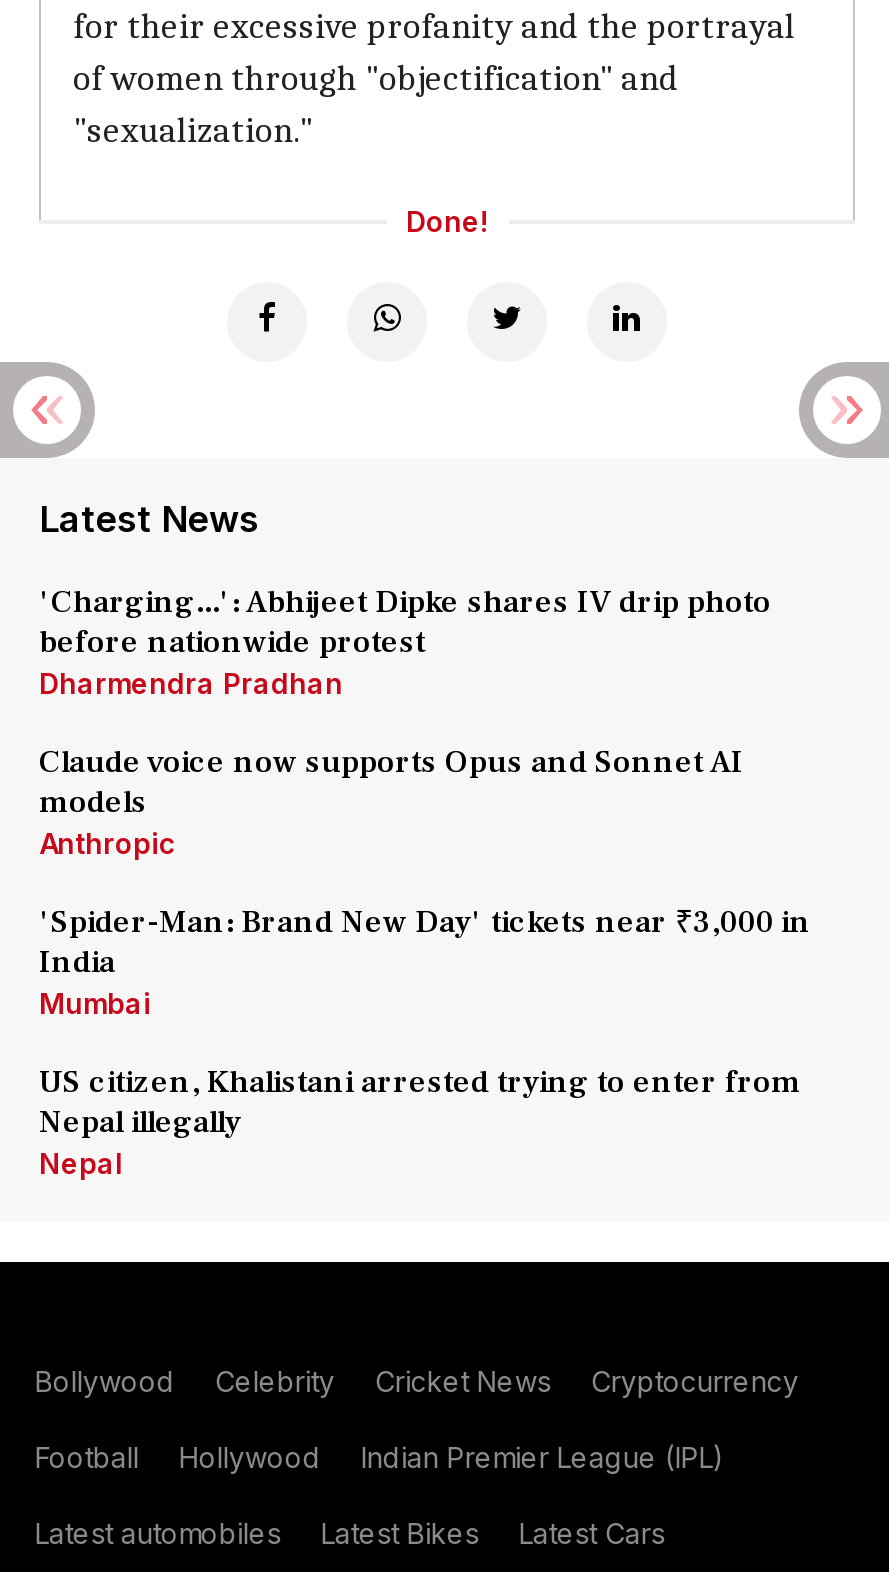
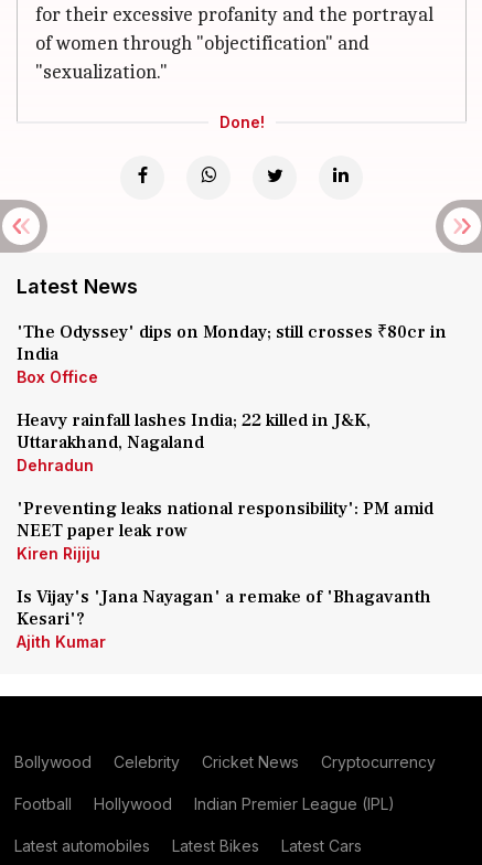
- 'Charging...': Abhijeet Dipke shares IV drip photo
- before nationwide protest
- Dharmendra Pradhan
- Claude voice now supports Opus and Sonnet AI
- models
- Anthropic
- 'Spider-Man: Brand New Day' tickets near ₹3,000 in
+ 'The Odyssey' dips on Monday; still crosses ₹80cr in

moved up: India

- Mumbai
- US citizen, Khalistani arrested trying to enter from
- Nepal illegally
- Nepal
+ Box Office
+ Heavy rainfall lashes India; 22 killed in J&K,
+ Uttarakhand, Nagaland
+ Dehradun
+ 'Preventing leaks national responsibility': PM amid
+ NEET paper leak row
+ Kiren Rijiju
+ Is Vijay's 'Jana Nayagan' a remake of 'Bhagavanth
+ Kesari'?
+ Ajith Kumar
